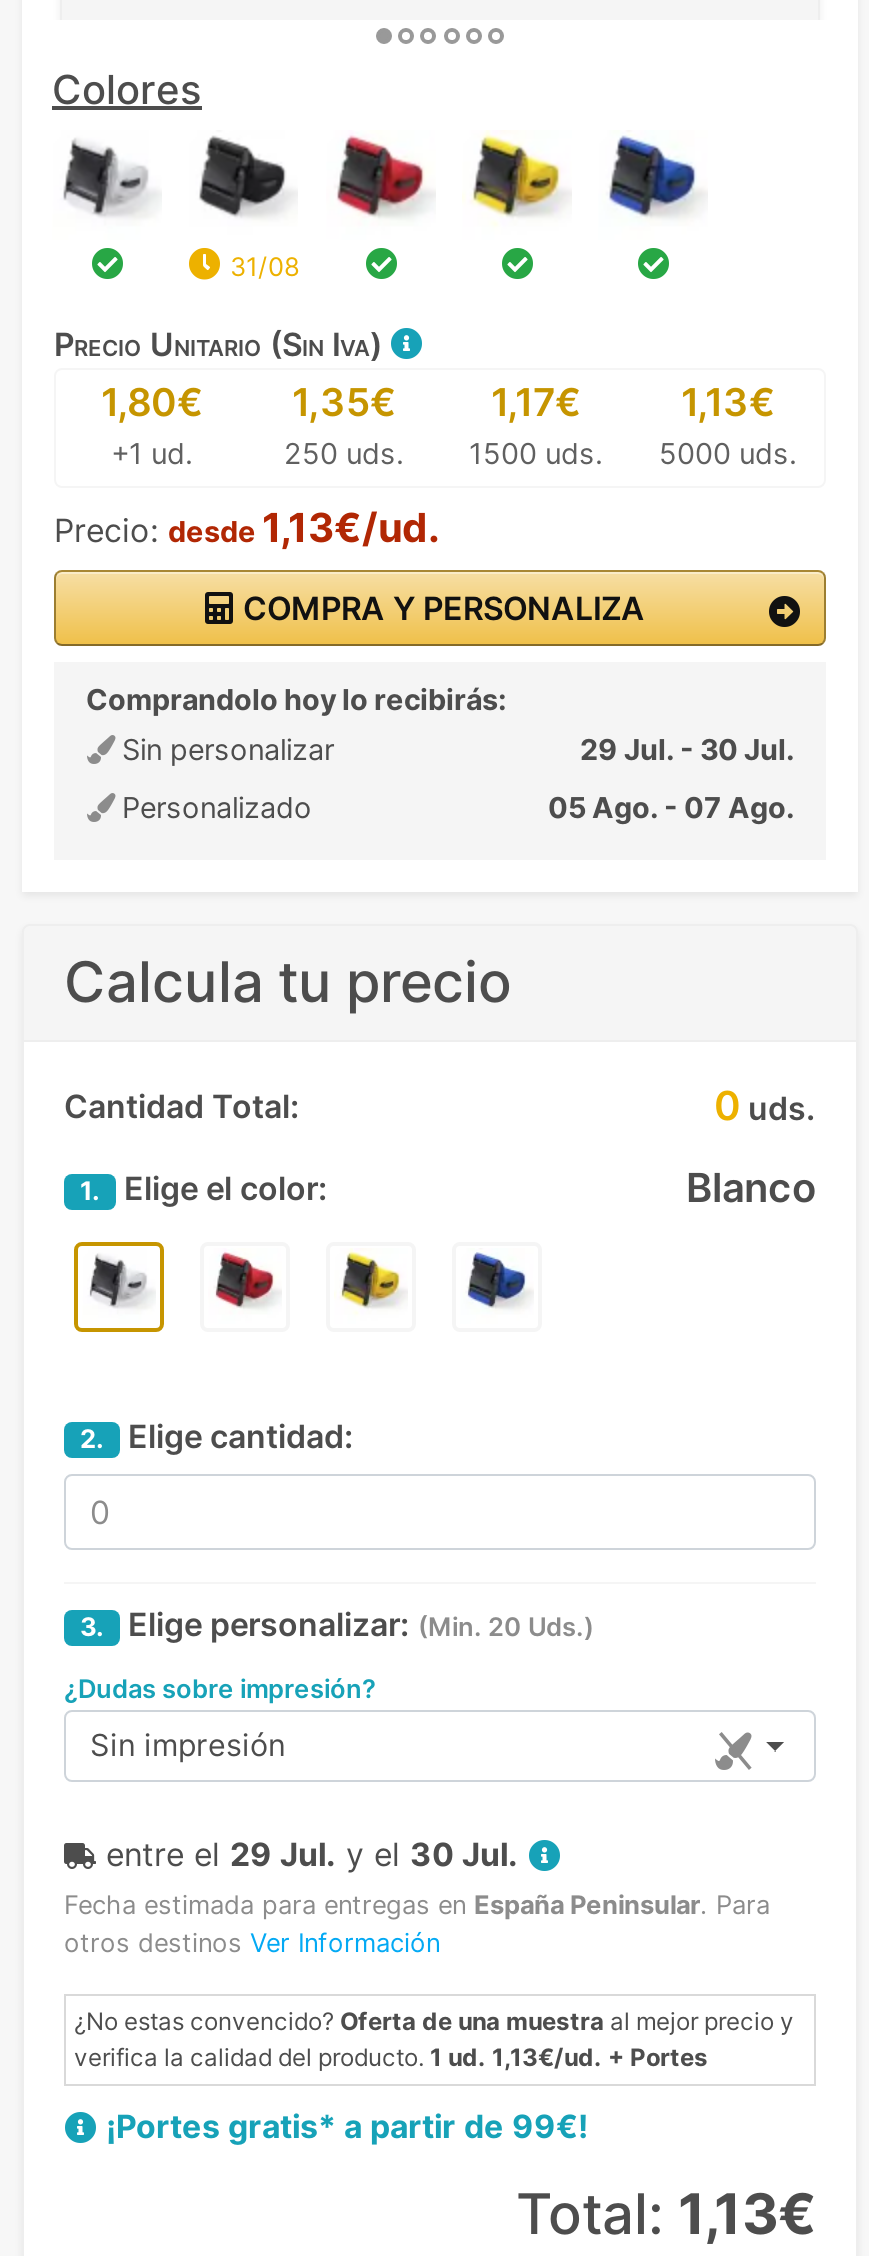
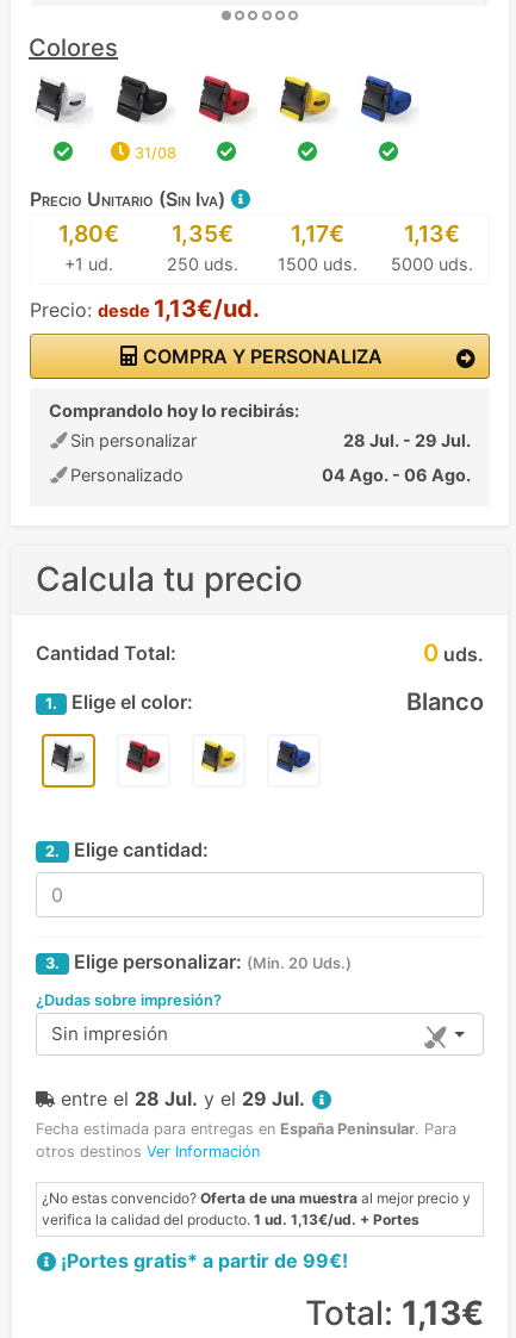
- 29 Jul. - 30 Jul.
+ 28 Jul. - 29 Jul.

- 05 Ago. - 07 Ago.
+ 04 Ago. - 06 Ago.

- entre el 29 Jul. y el 30 Jul.
+ entre el 28 Jul. y el 29 Jul.
